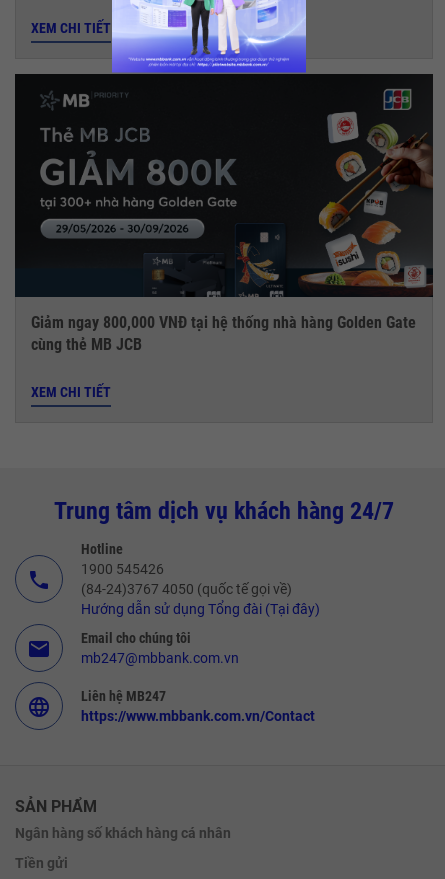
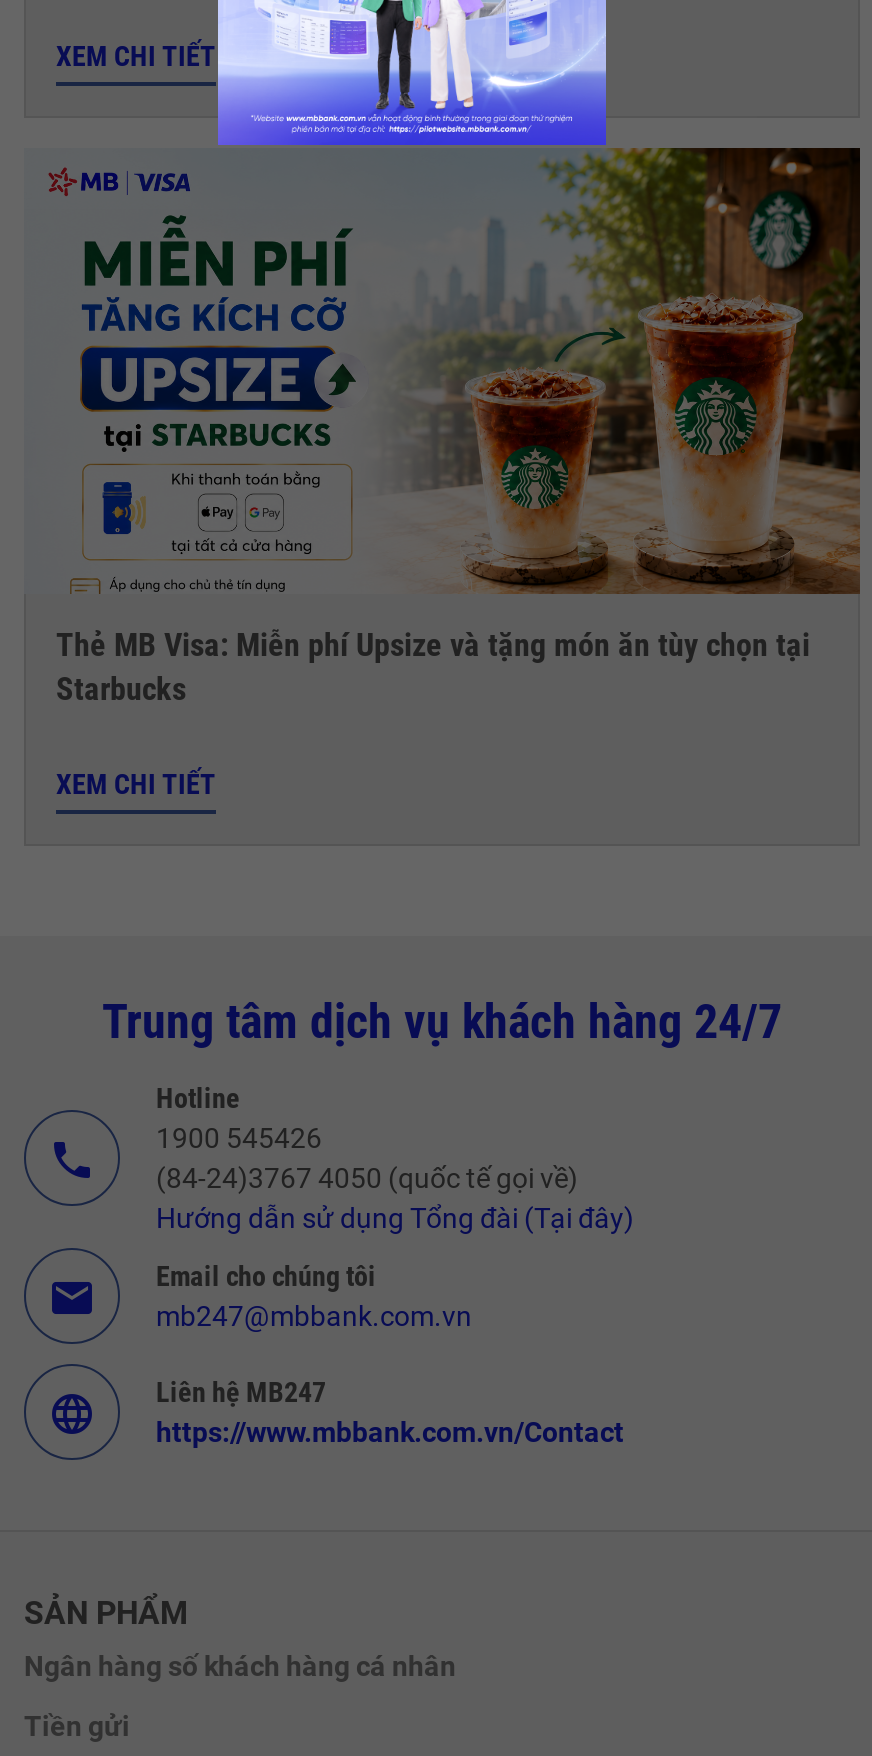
- [image]
- Giảm ngay 800,000 VNĐ tại hệ thống nhà hàng Golden Gate
- cùng thẻ MB JCB
+ [image]
+ Thẻ MB Visa: Miễn phí Upsize và tặng món ăn tùy chọn tại
+ Starbucks
